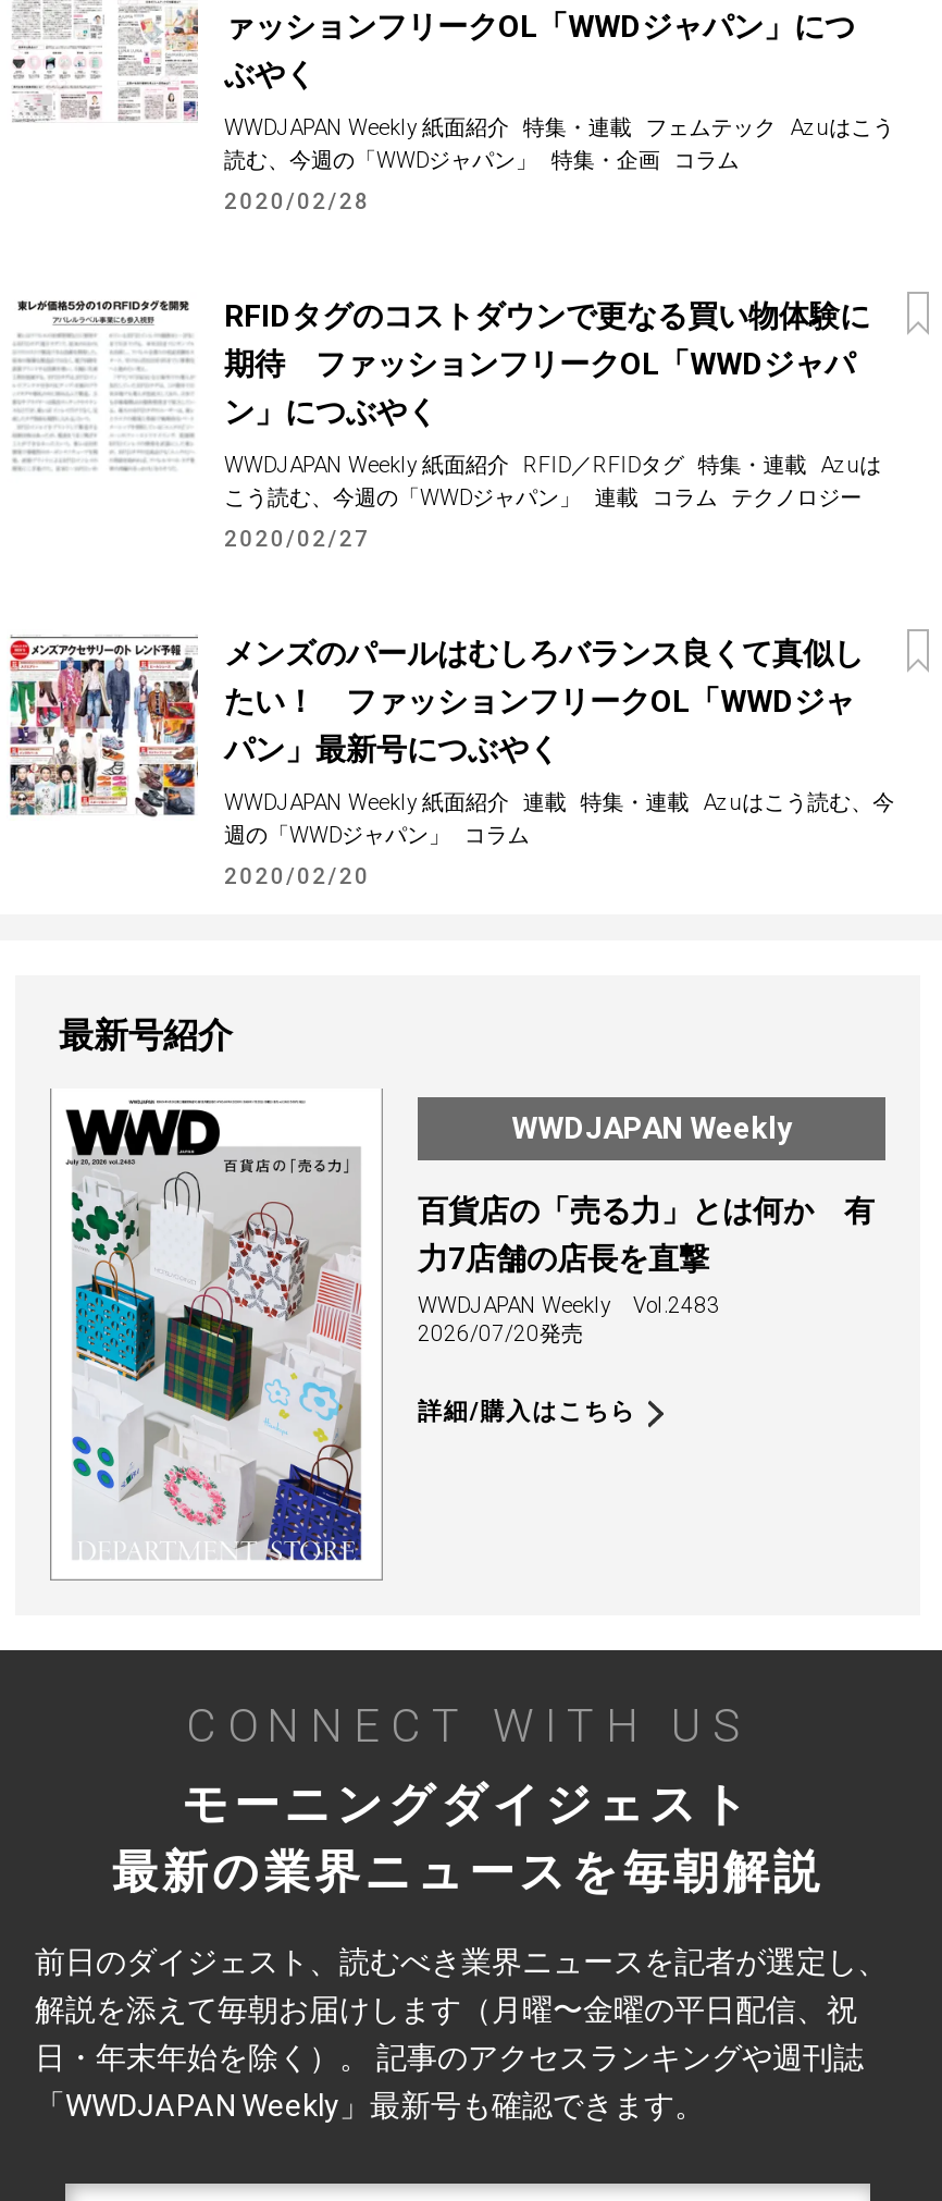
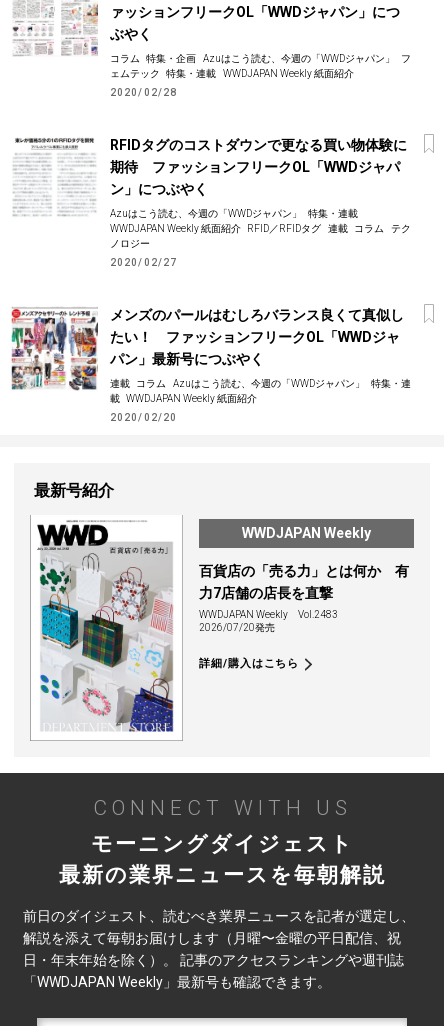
- WWDJAPAN Weekly 紙面紹介 特集・連載 フェムテック Azuはこう
- 読む、今週の「WWDジャパン」 特集・企画 コラム
+ コラム 特集・企画 Azuはこう読む、今週の「WWDジャパン」 フ
+ ェムテック 特集・連載 WWDJAPAN Weekly 紙面紹介

- WWDJAPAN Weekly 紙面紹介 RFID／RFIDタグ 特集・連載 Azuは
- こう読む、今週の「WWDジャパン」 連載 コラム テクノロジー
+ Azuはこう読む、今週の「WWDジャパン」 特集・連載
+ WWDJAPAN Weekly 紙面紹介 RFID／RFIDタグ 連載 コラム テク
+ ノロジー

- WWDJAPAN Weekly 紙面紹介 連載 特集・連載 Azuはこう読む、今
- 週の「WWDジャパン」 コラム
+ 連載 コラム Azuはこう読む、今週の「WWDジャパン」 特集・連
+ 載 WWDJAPAN Weekly 紙面紹介
